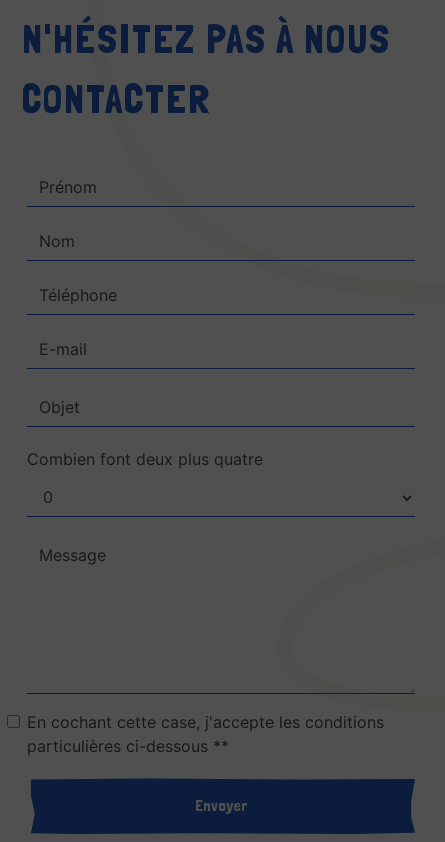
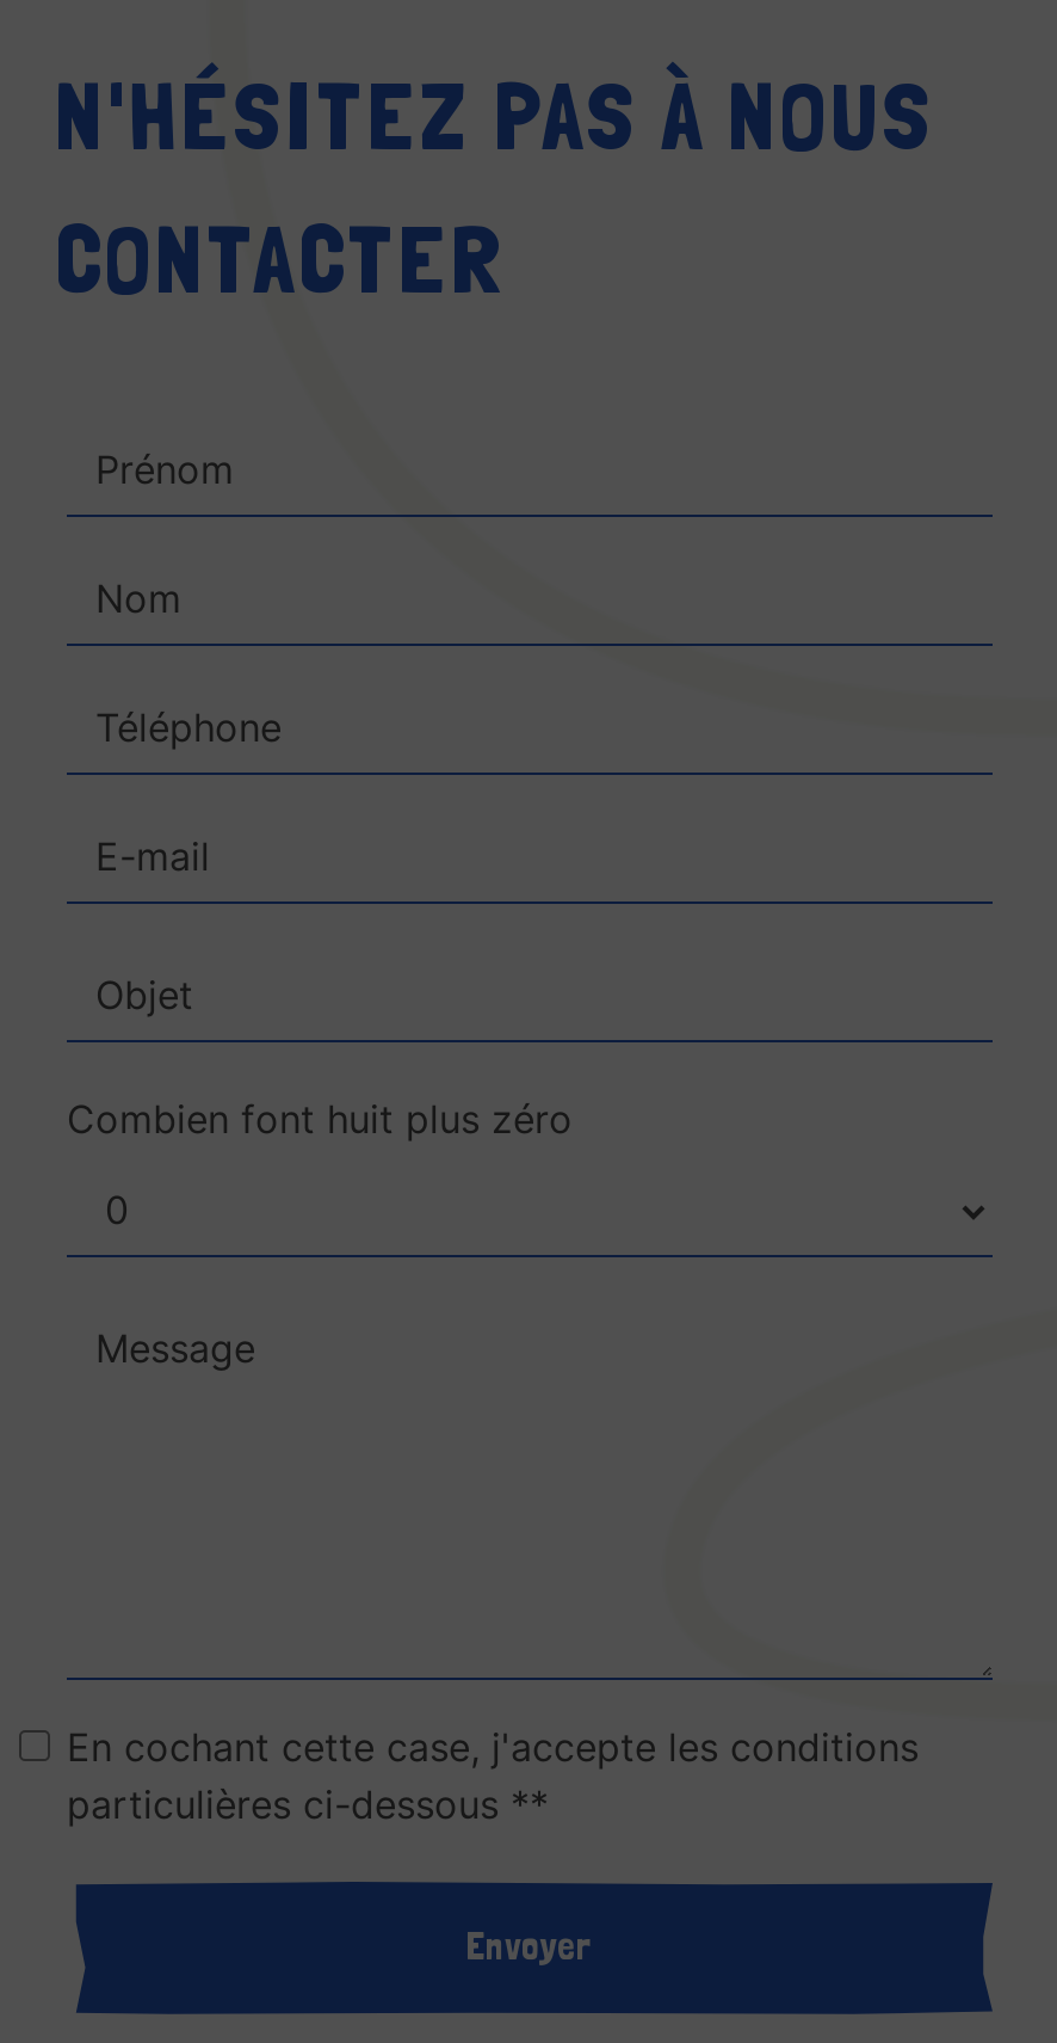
- Combien font deux plus quatre
+ Combien font huit plus zéro
